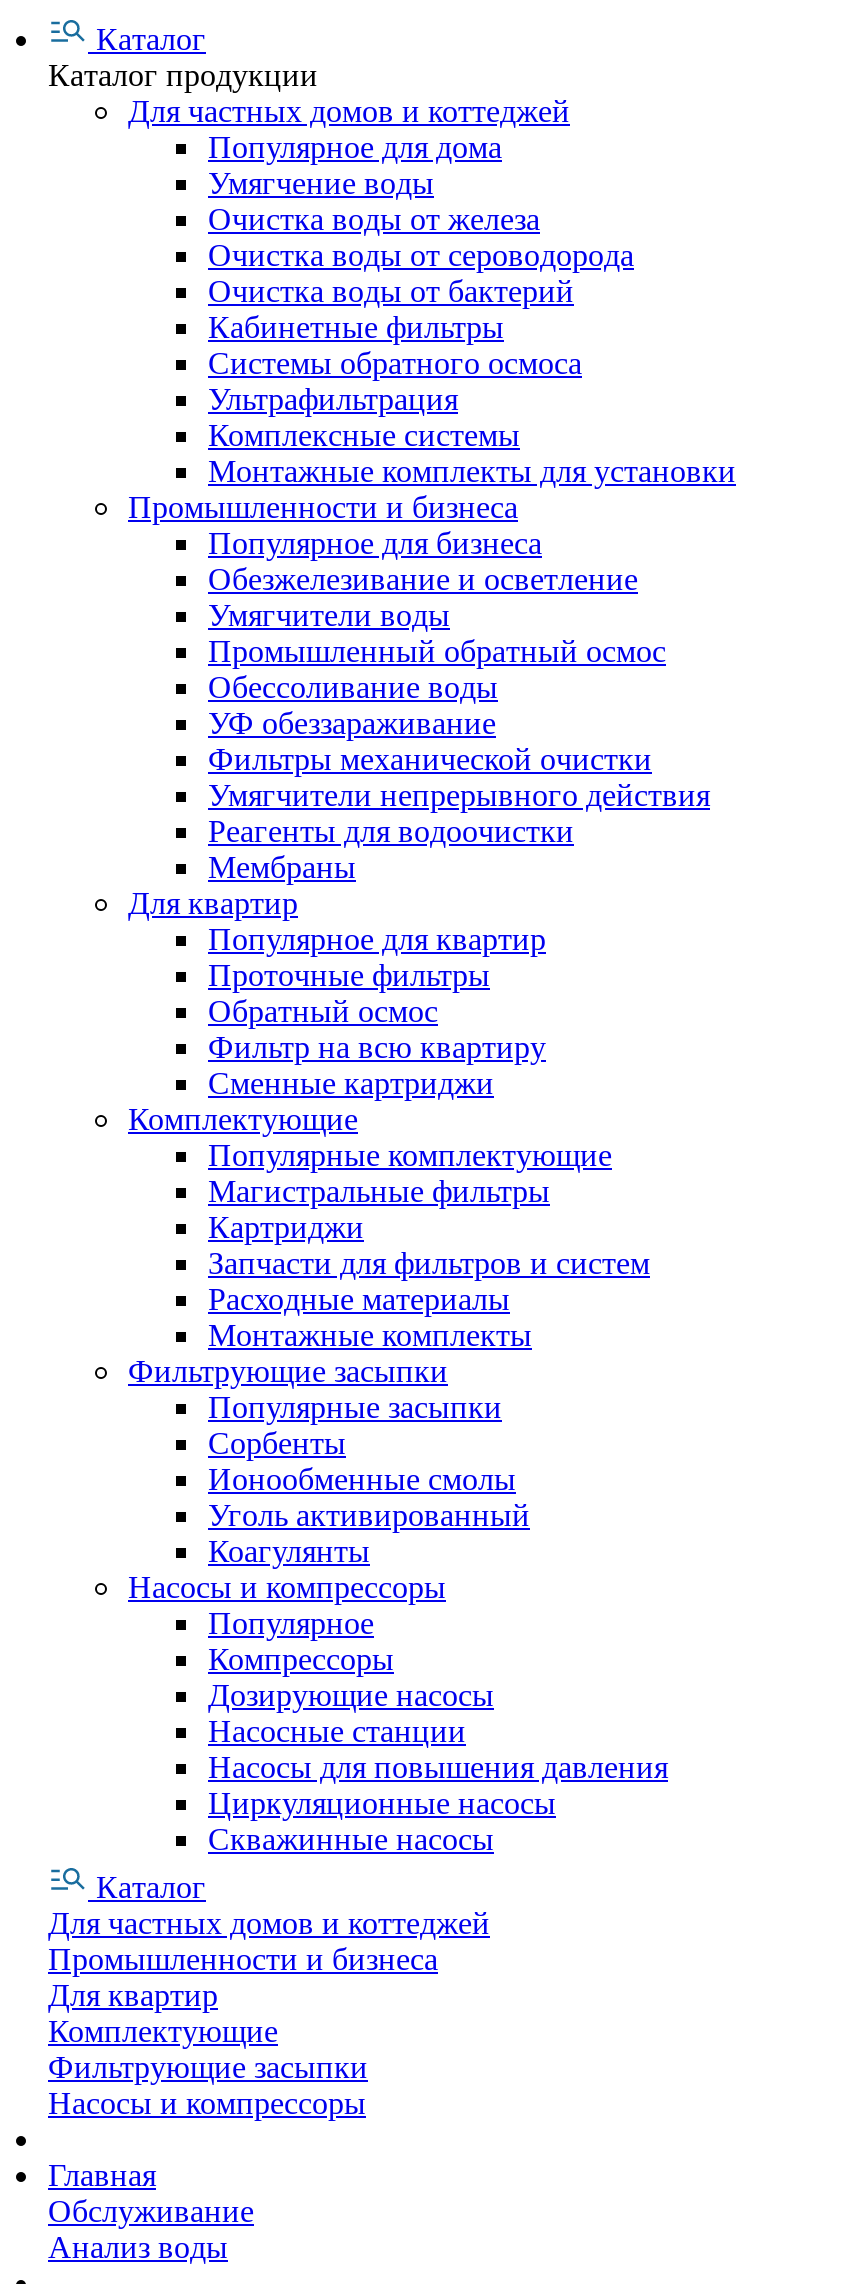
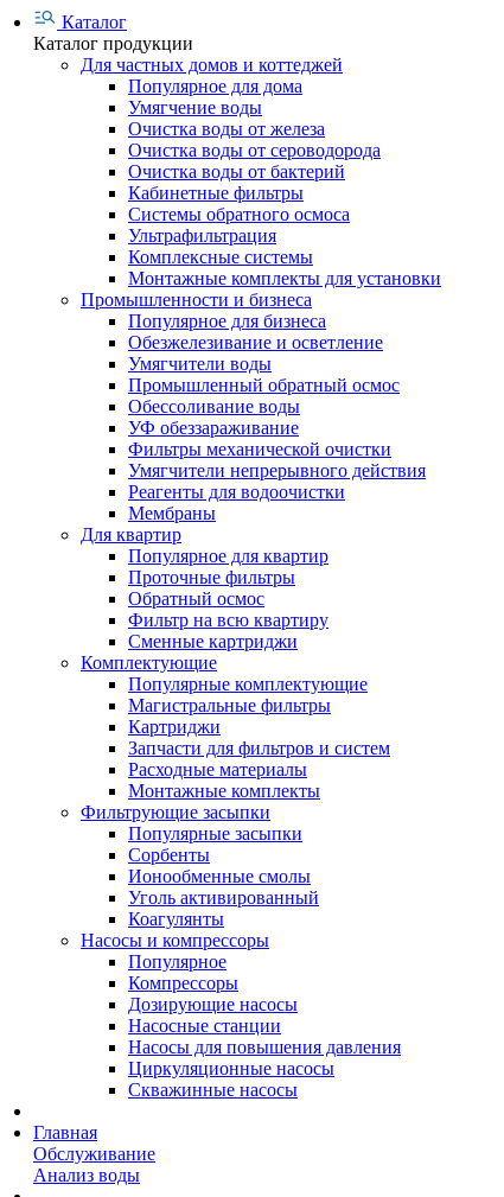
- Каталог
- Для частных домов и коттеджей
- Промышленности и бизнеса
- Для квартир
- Комплектующие
- Фильтрующие засыпки
- Насосы и компрессоры
